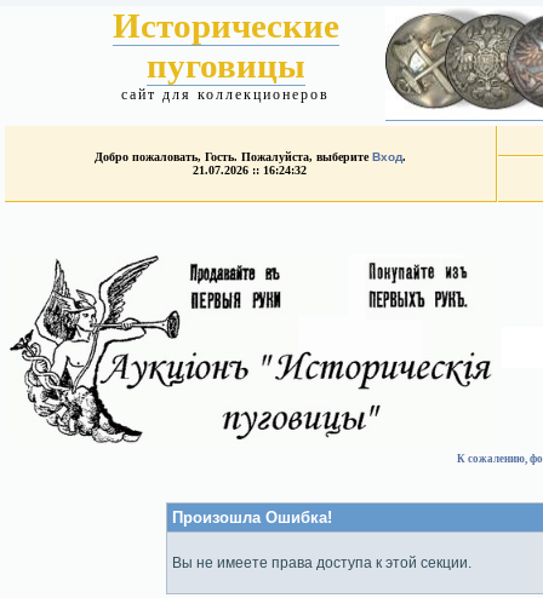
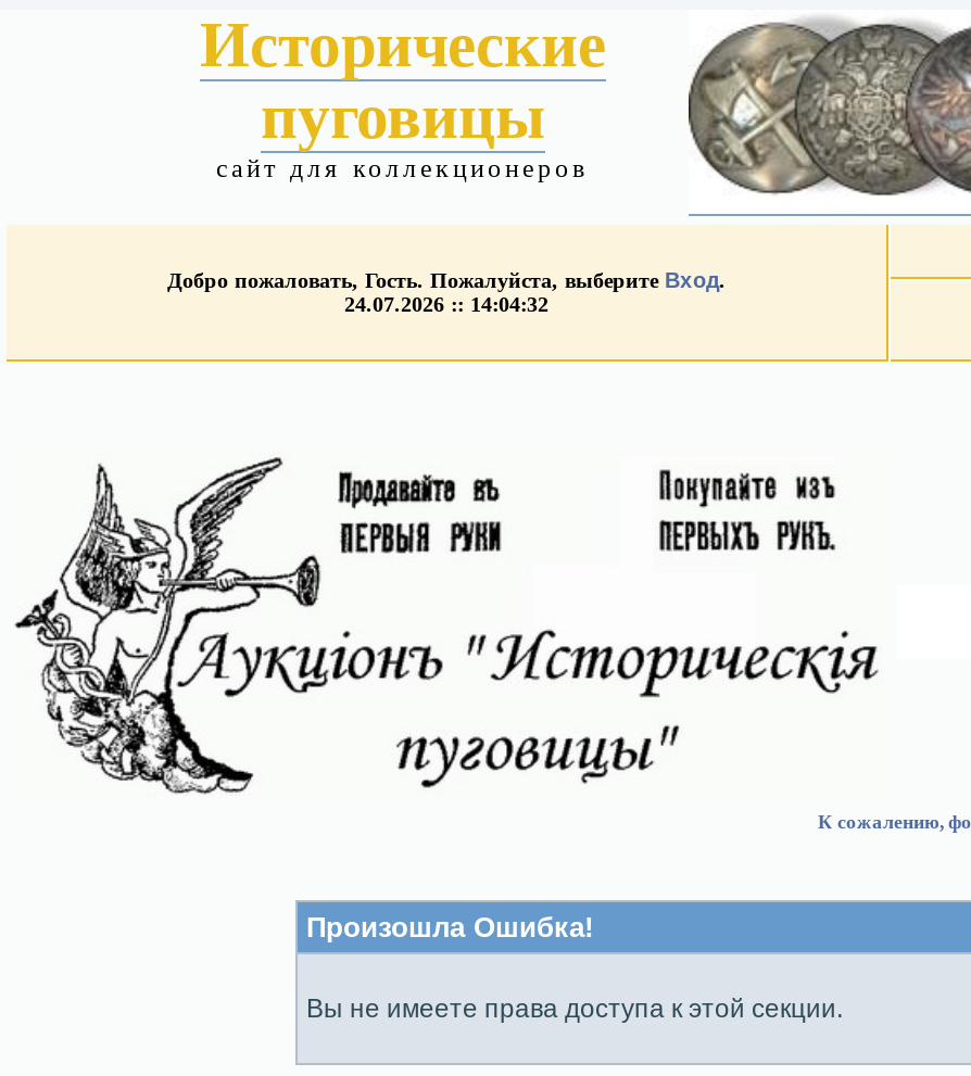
- 21.07.2026 :: 16:24:32
+ 24.07.2026 :: 14:04:32
